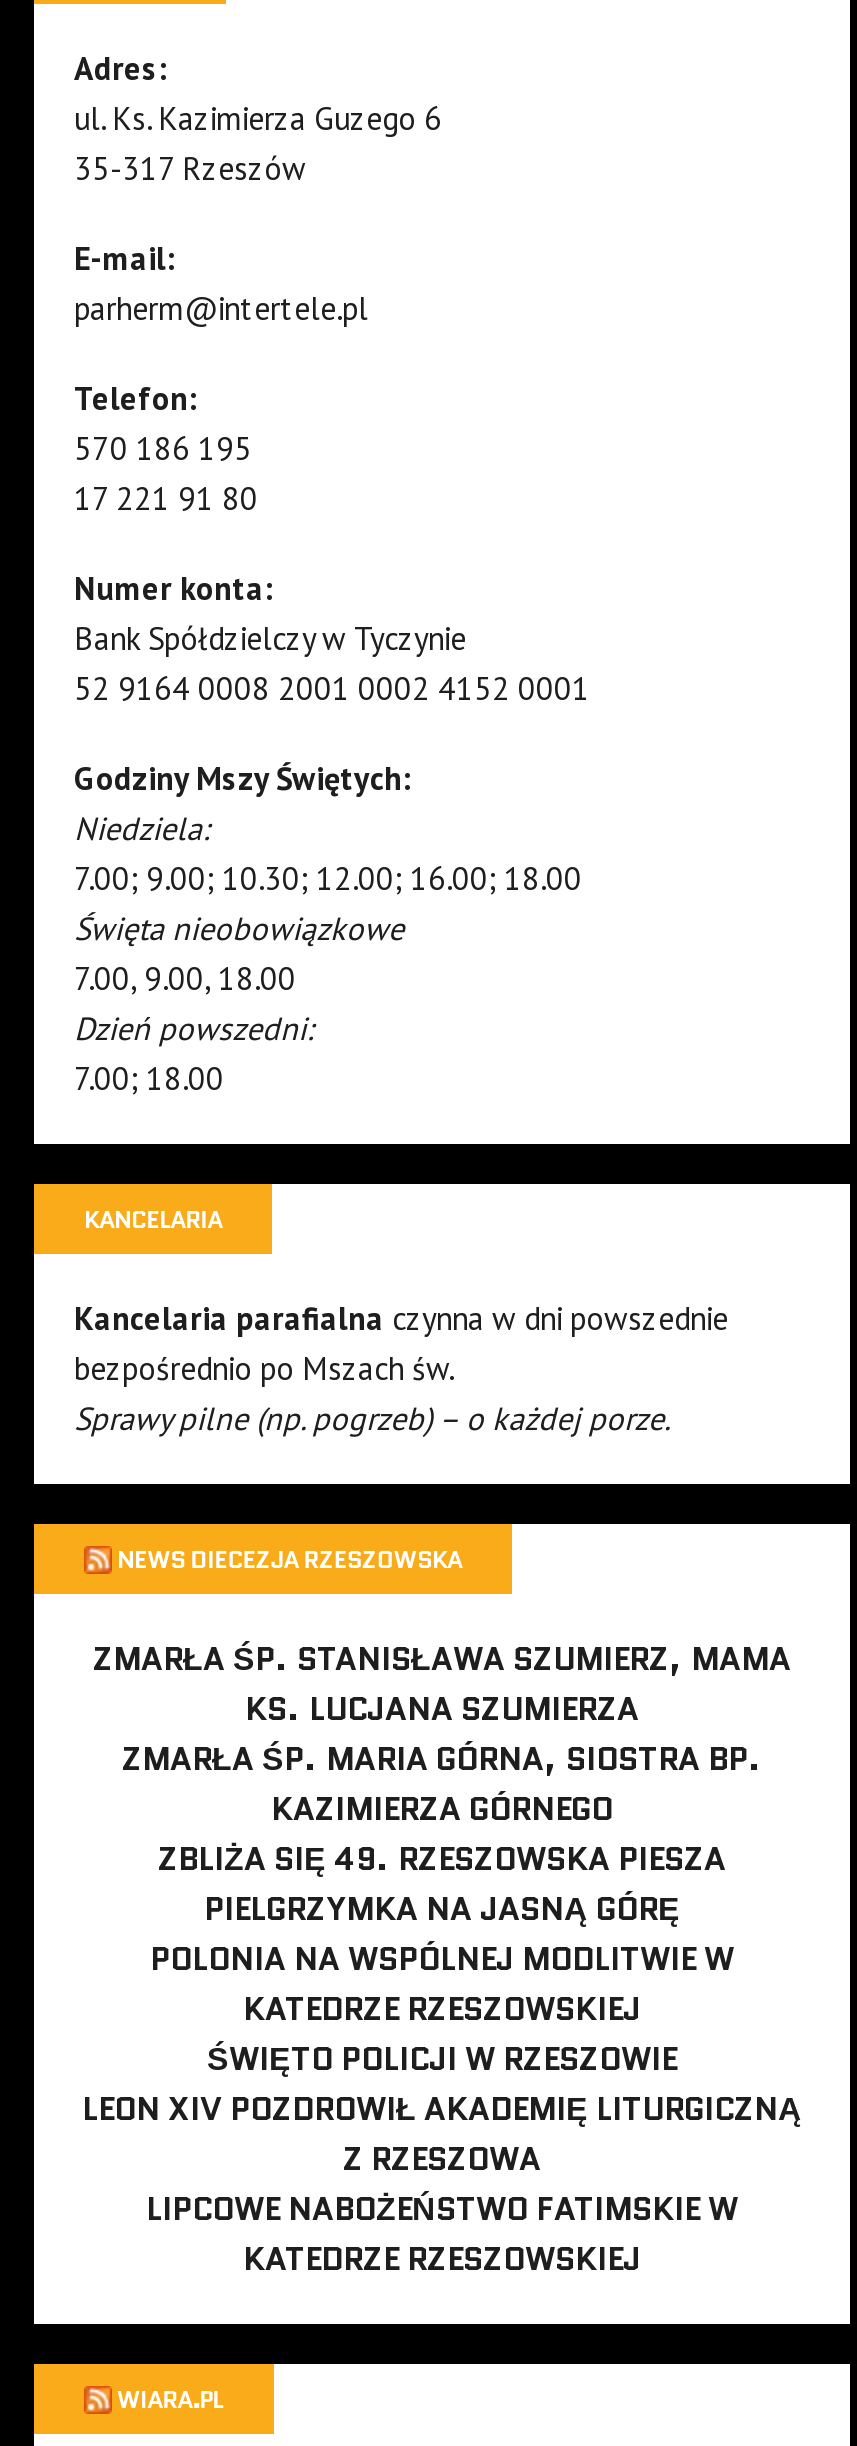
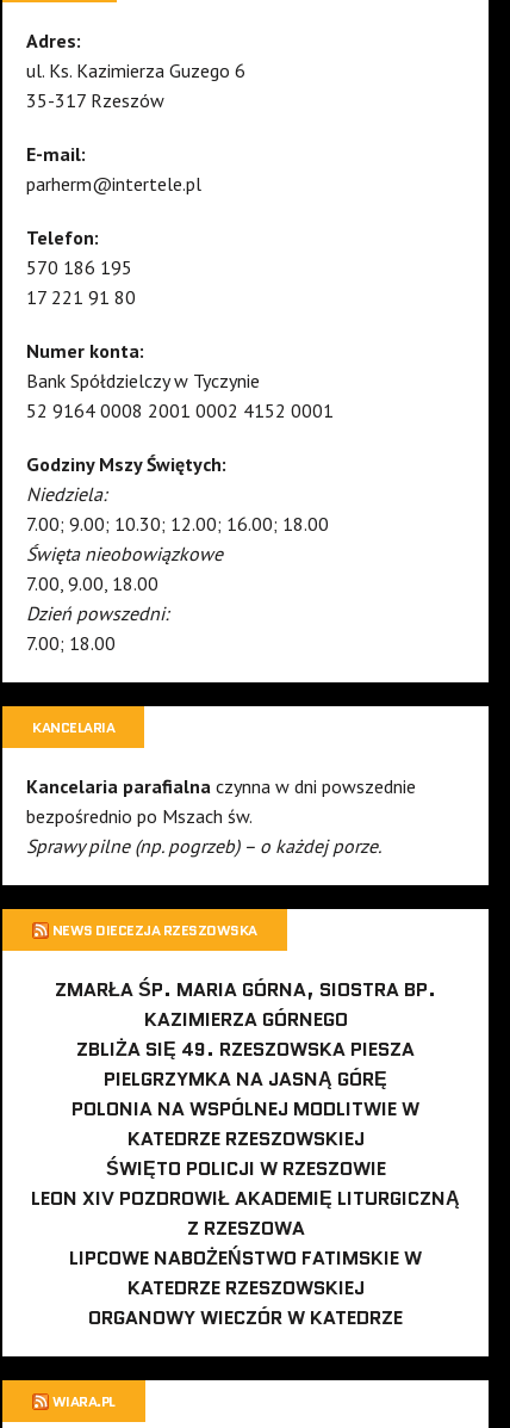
- ZMARŁA ŚP. STANISŁAWA SZUMIERZ, MAMA
- KS. LUCJANA SZUMIERZA

moved up: ZMARŁA ŚP. MARIA GÓRNA, SIOSTRA BP. | KAZIMIERZA GÓRNEGO | ZBLIŻA SIĘ 49. RZESZOWSKA PIESZA | ... | LIPCOWE NABOŻEŃSTWO FATIMSKIE W | KATEDRZE RZESZOWSKIEJ

+ ORGANOWY WIECZÓR W KATEDRZE
